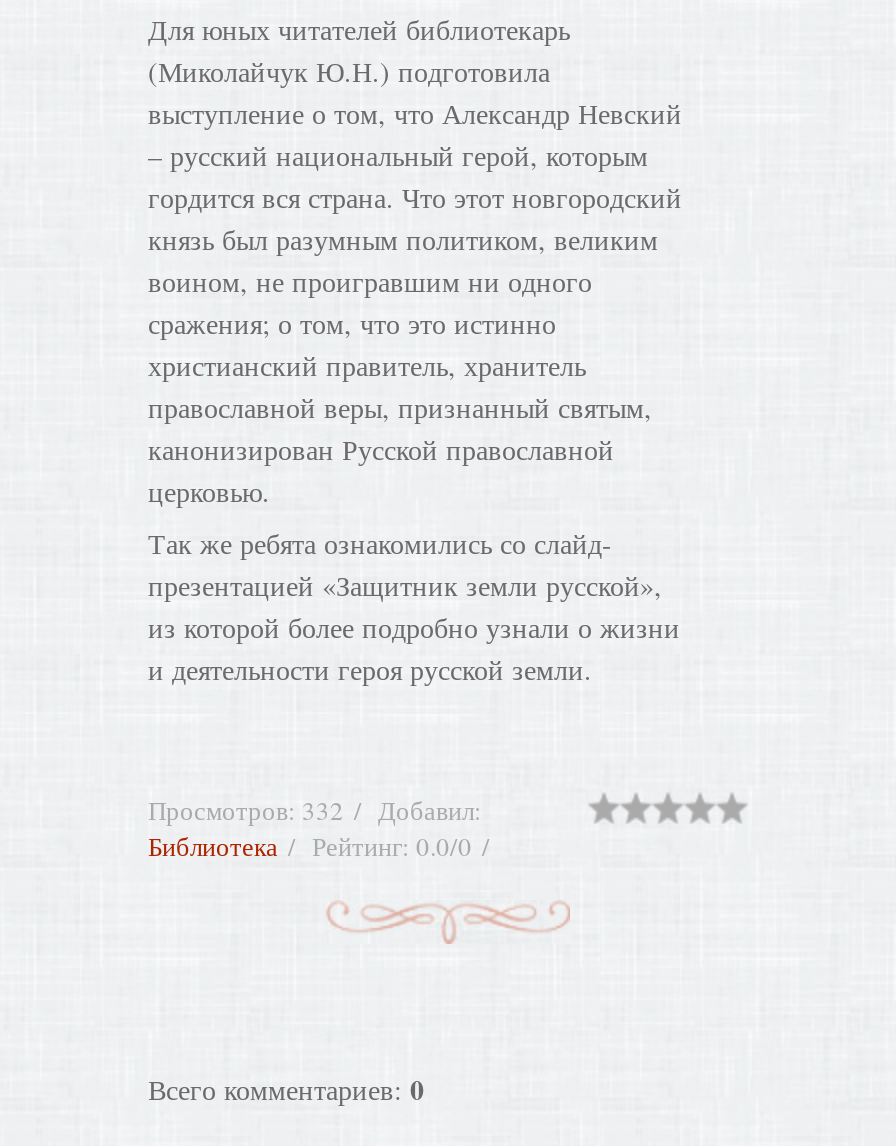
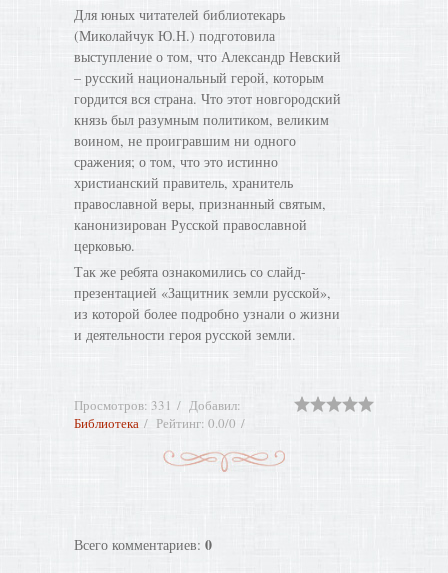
- Просмотров: 332 Добавил:
+ Просмотров: 331 Добавил:
